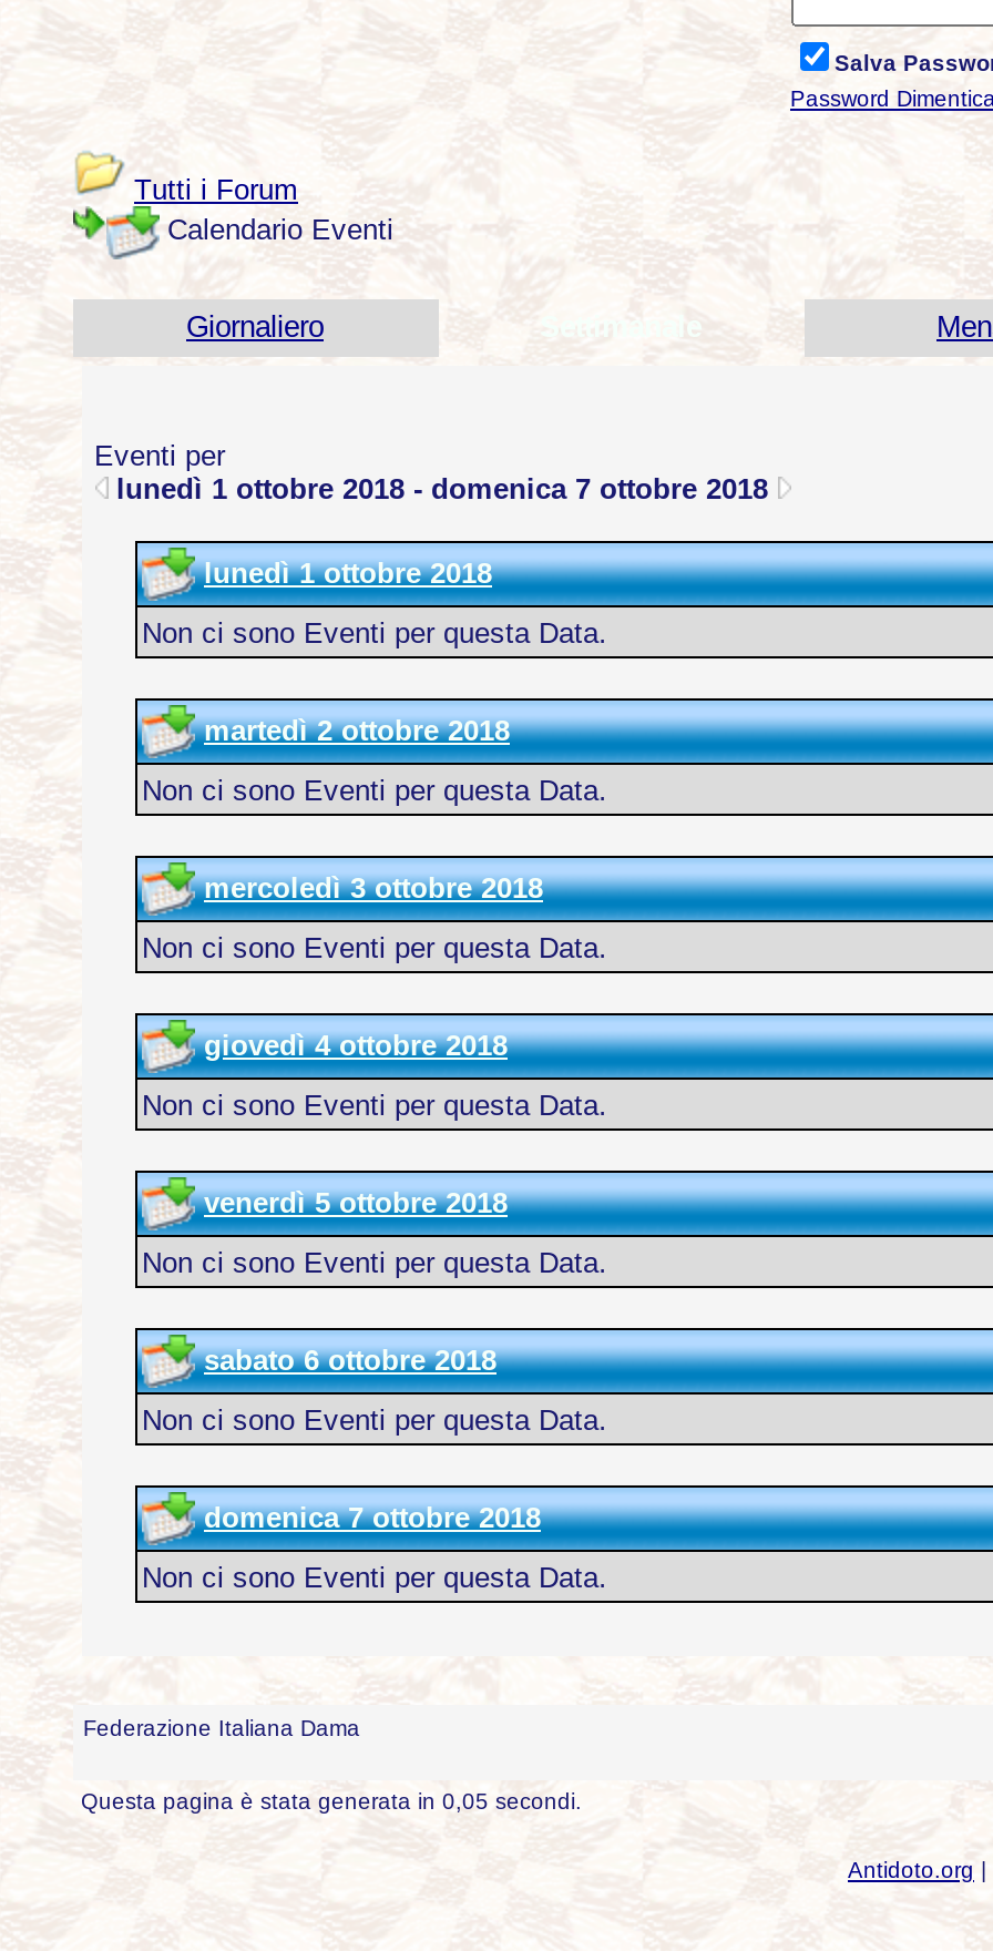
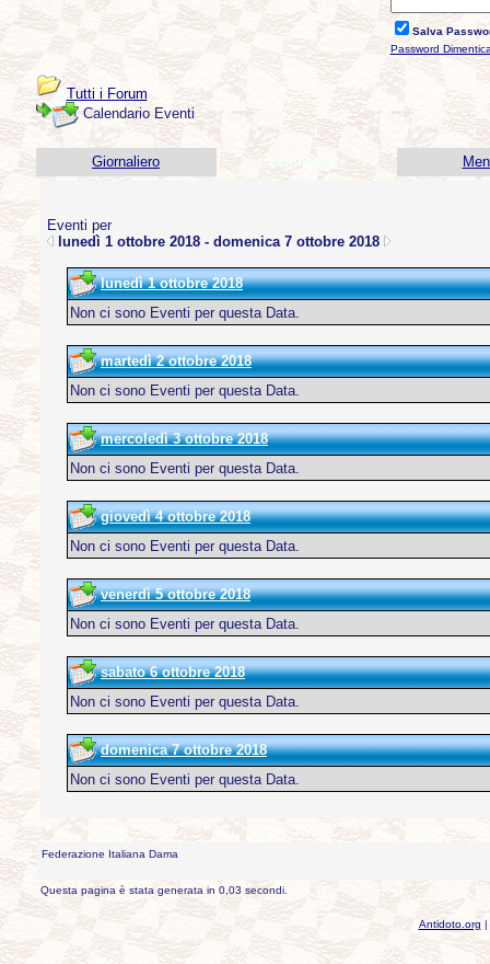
- Questa pagina è stata generata in 0,05 secondi.
+ Questa pagina è stata generata in 0,03 secondi.
